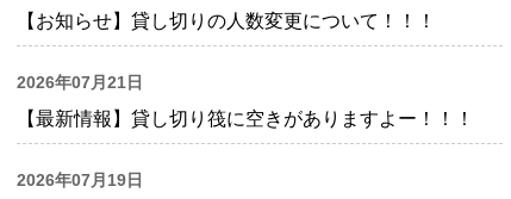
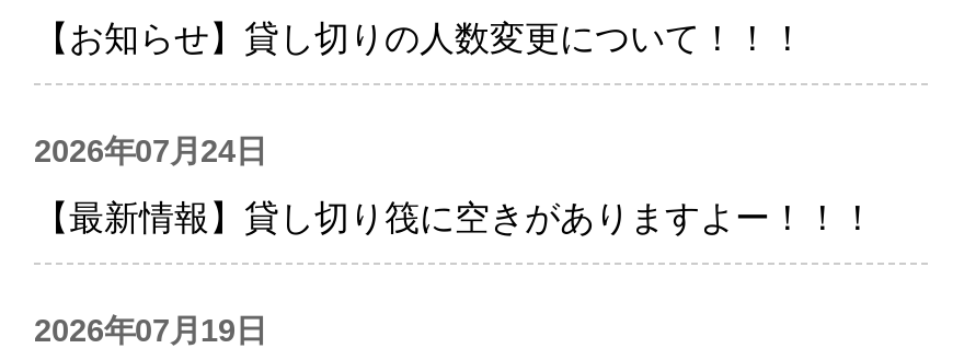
- 2026年07月21日
+ 2026年07月24日
